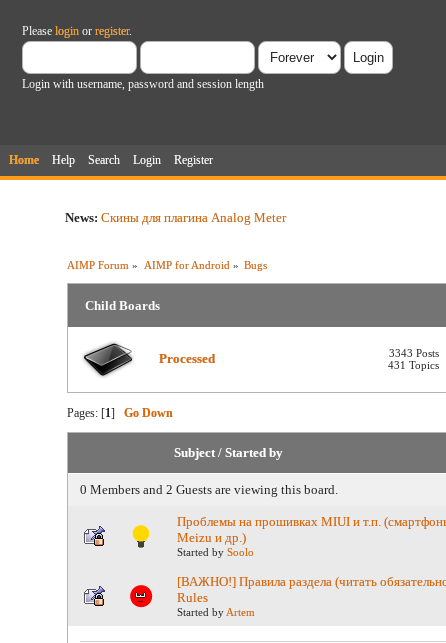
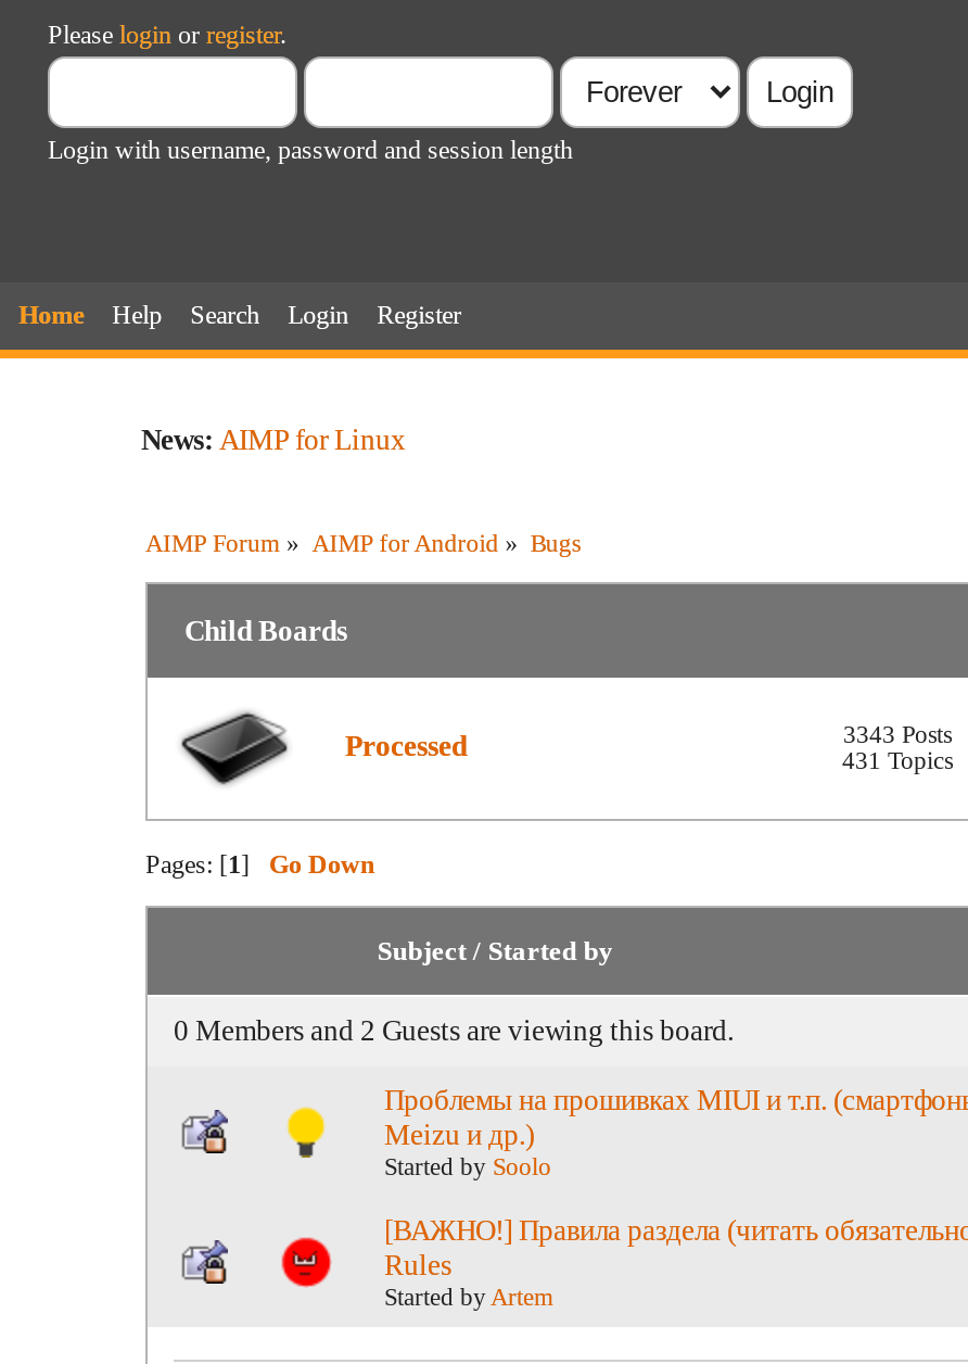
- News: Скины для плагина Analog Meter
+ News: AIMP for Linux
